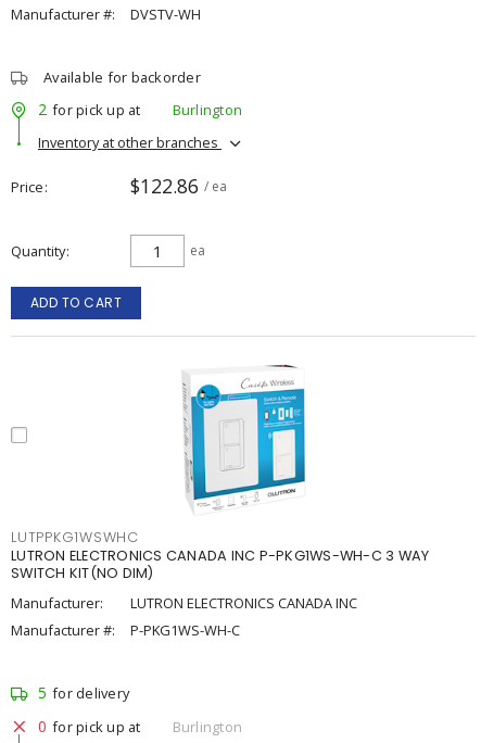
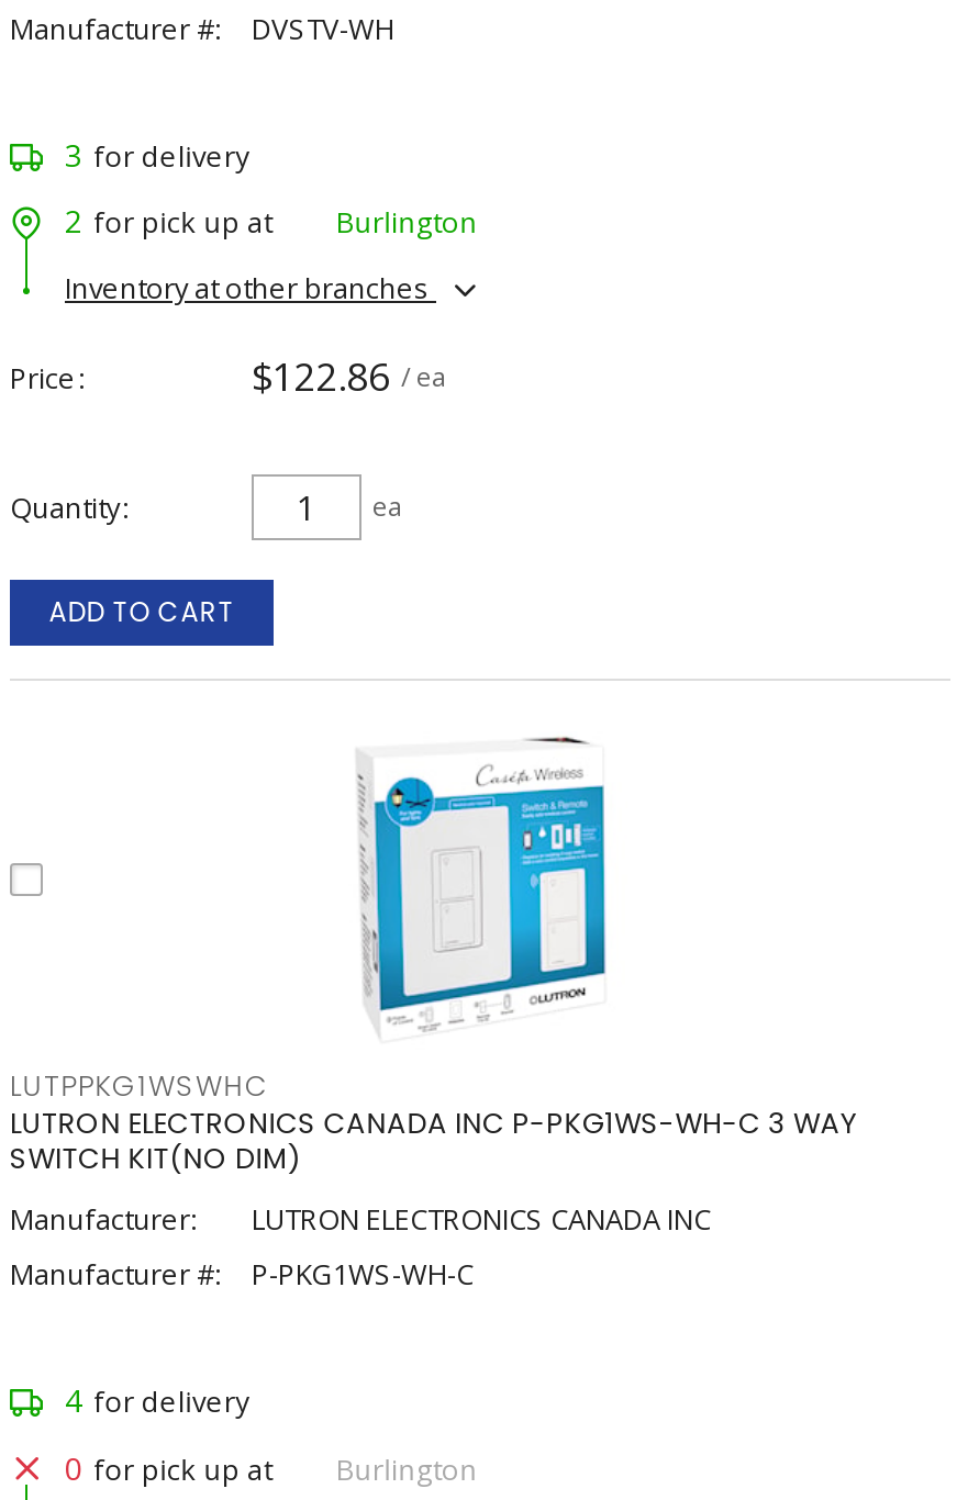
- Available for backorder
+ 3 for delivery

- 5 for delivery
+ 4 for delivery
